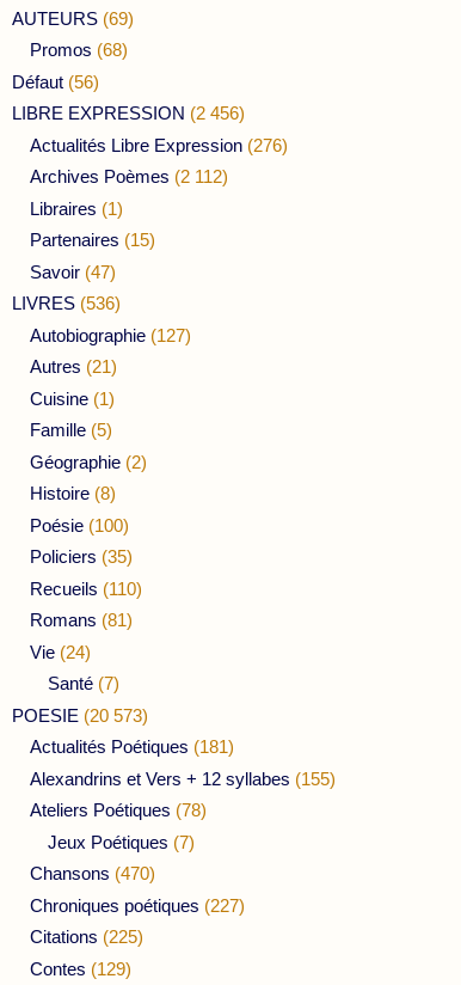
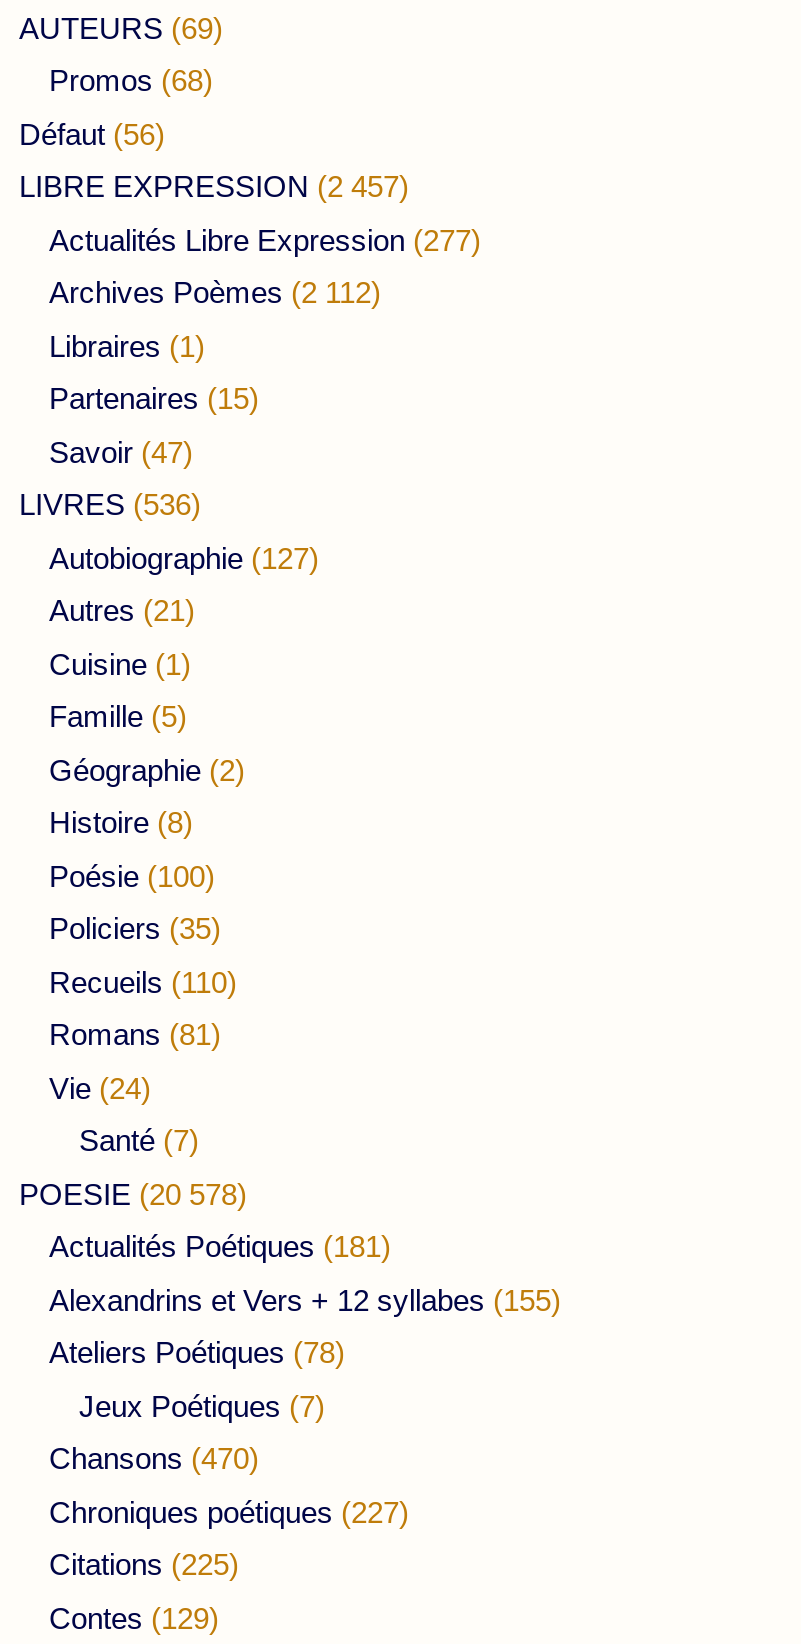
- LIBRE EXPRESSION (2 456)
+ LIBRE EXPRESSION (2 457)

- Actualités Libre Expression (276)
+ Actualités Libre Expression (277)

- POESIE (20 573)
+ POESIE (20 578)
